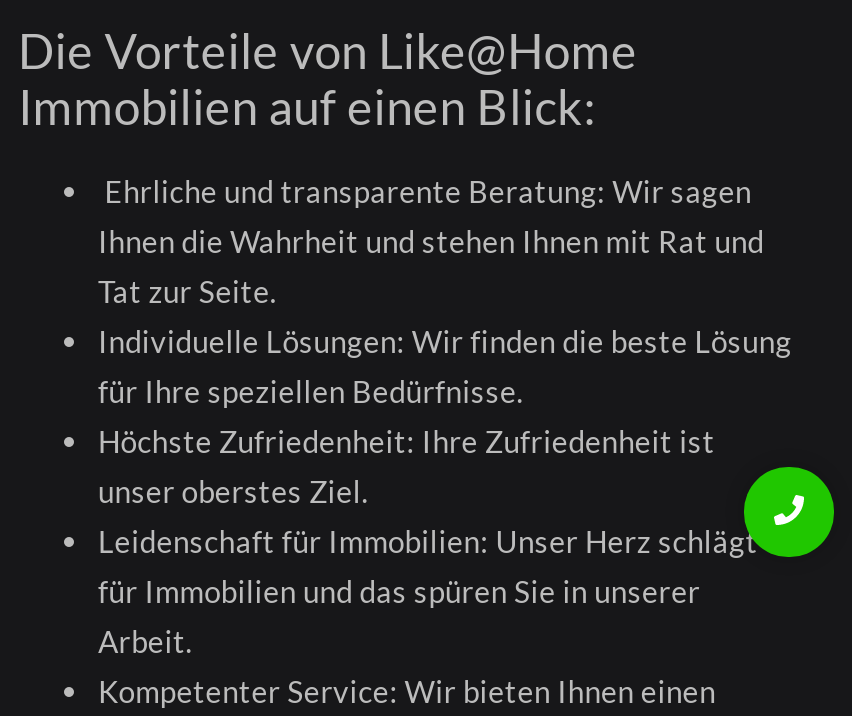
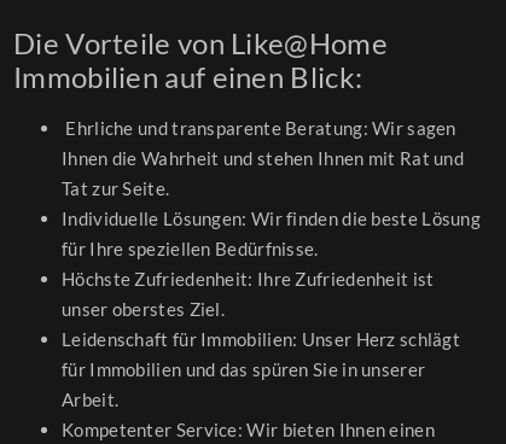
- [image]
